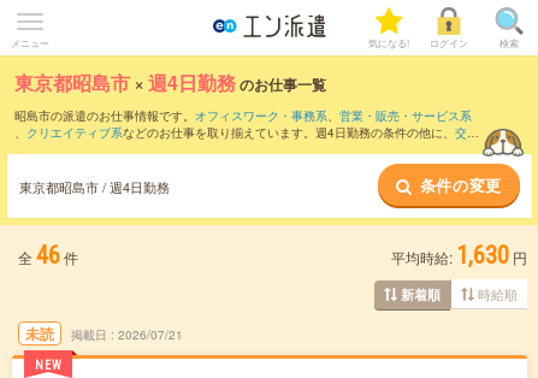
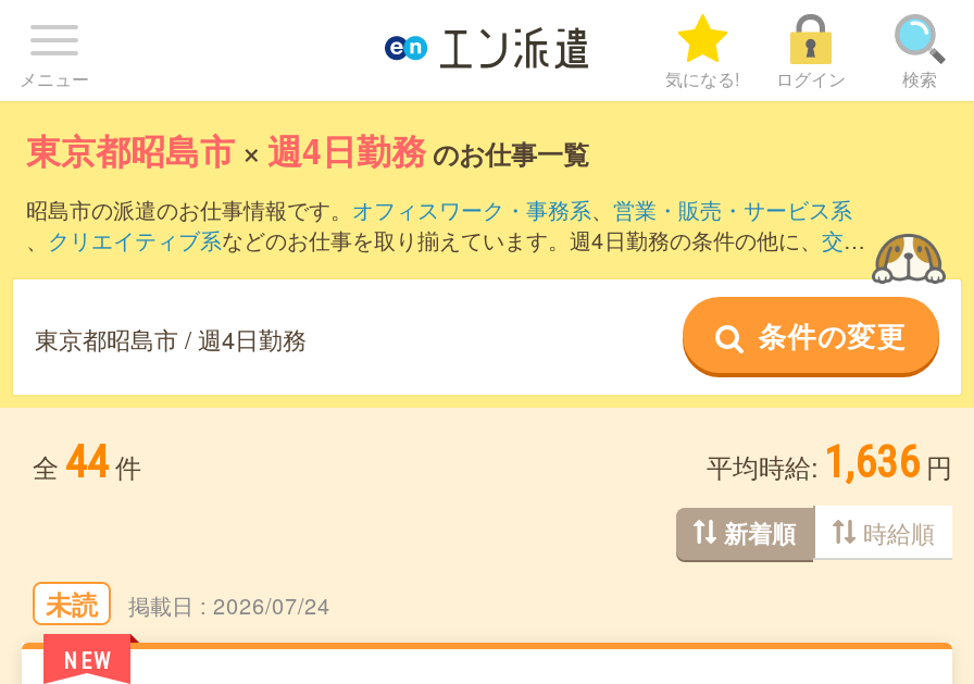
- 全 46 件
+ 全 44 件

- 平均時給: 1,630 円
+ 平均時給: 1,636 円

- 2026/07/21
+ 2026/07/24
